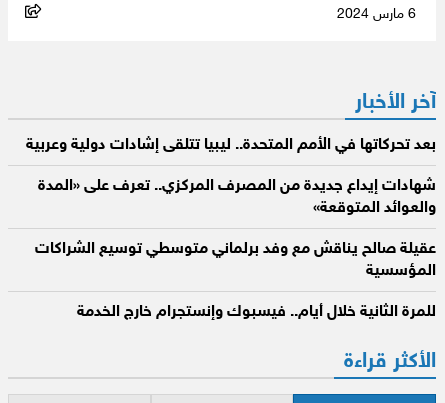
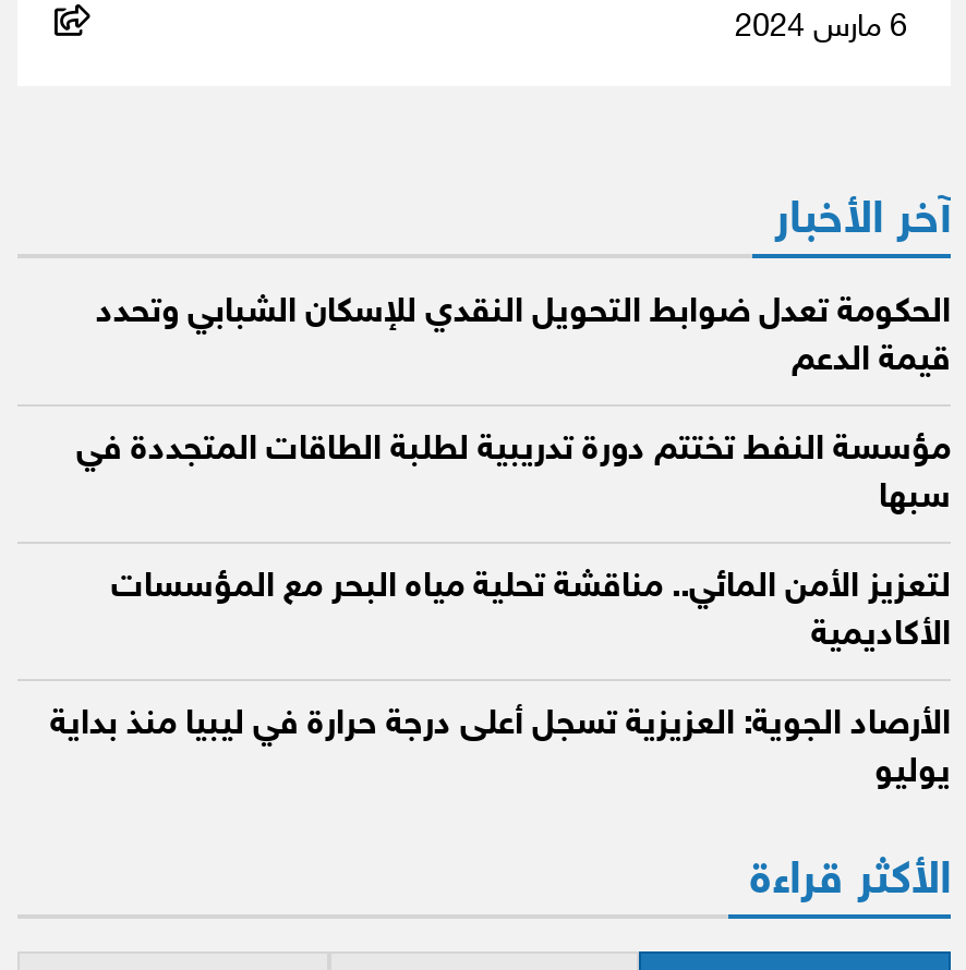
- بعد تحركاتها في الأمم المتحدة.. ليبيا تتلقى إشادات دولية وعربية
+ الحكومة تعدل ضوابط التحويل النقدي للإسكان الشبابي وتحدد
+ قيمة الدعم

- شهادات إيداع جديدة من المصرف المركزي.. تعرف على «المدة
- والعوائد المتوقعة»
+ مؤسسة النفط تختتم دورة تدريبية لطلبة الطاقات المتجددة في
+ سبها

- عقيلة صالح يناقش مع وفد برلماني متوسطي توسيع الشراكات
- المؤسسية
+ لتعزيز الأمن المائي.. مناقشة تحلية مياه البحر مع المؤسسات
+ الأكاديمية

- للمرة الثانية خلال أيام.. فيسبوك وإنستجرام خارج الخدمة
+ الأرصاد الجوية: العزيزية تسجل أعلى درجة حرارة في ليبيا منذ بداية
+ يوليو
